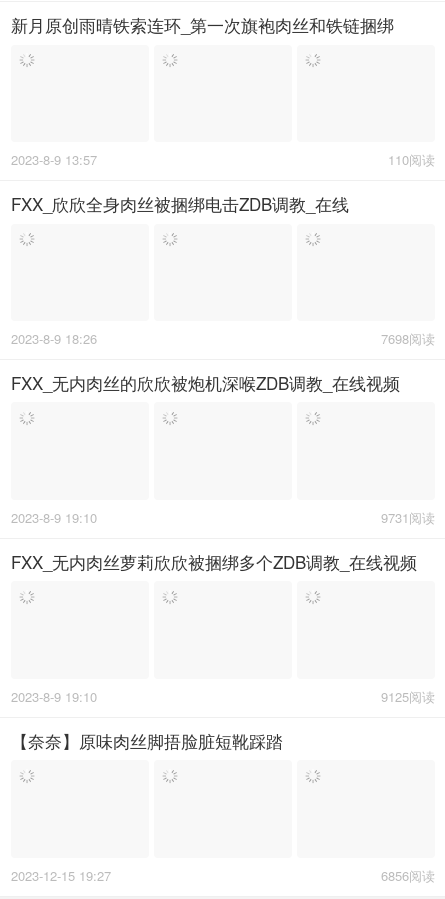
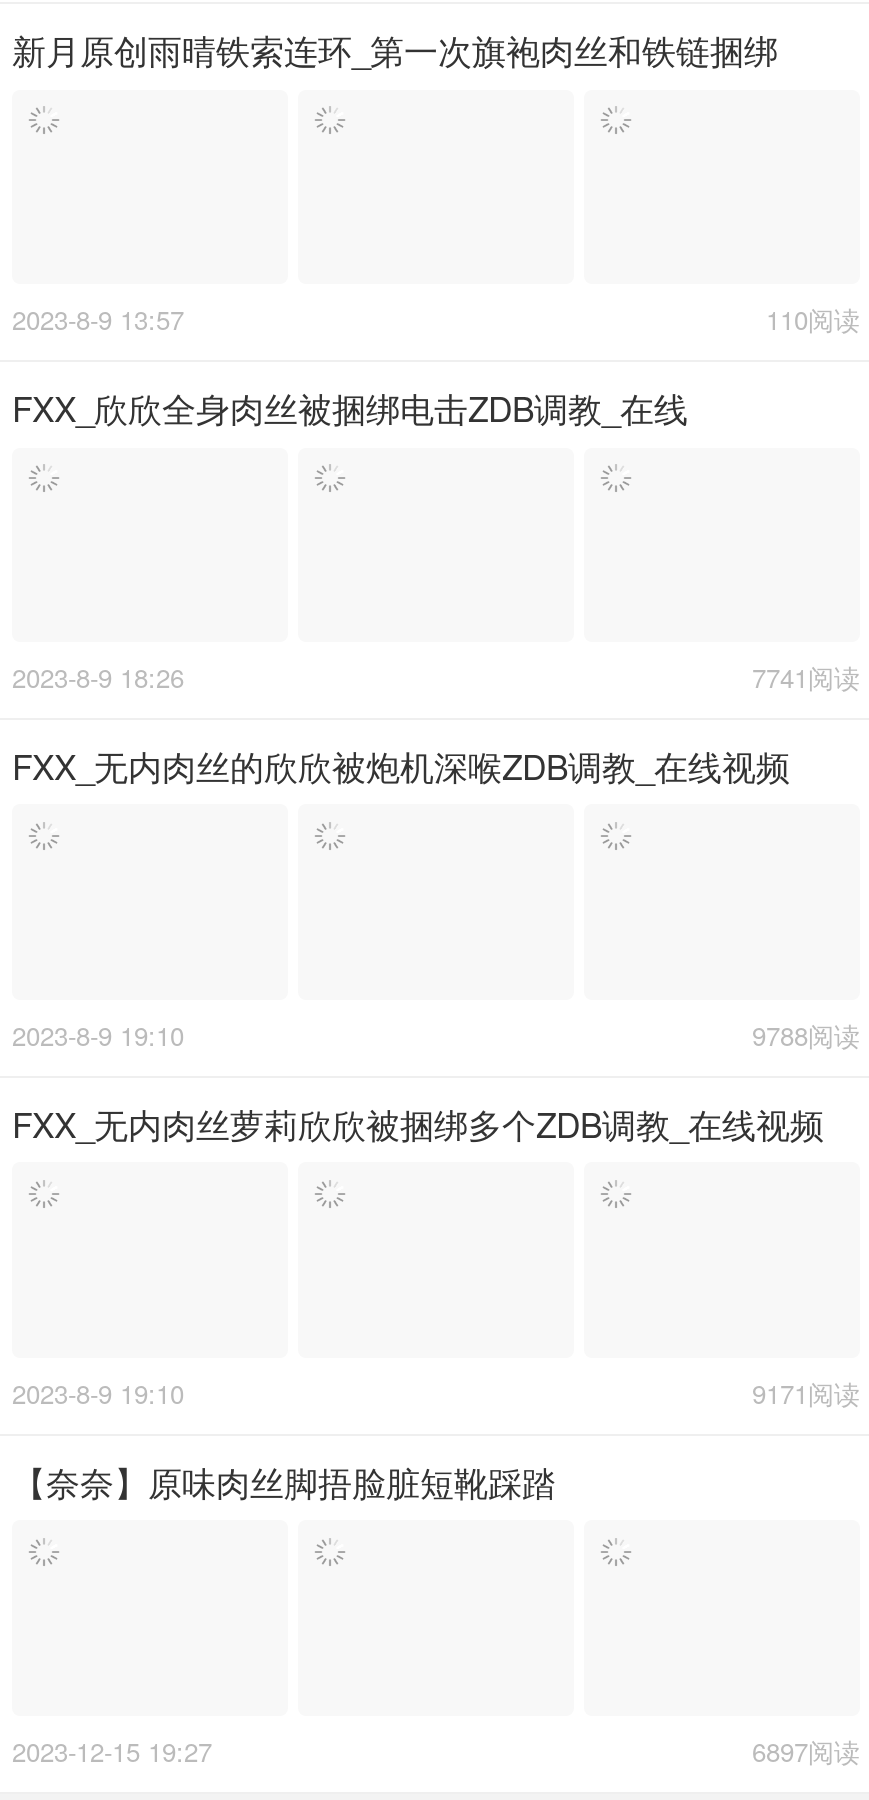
- 7698阅读
+ 7741阅读

- 9731阅读
+ 9788阅读

- 9125阅读
+ 9171阅读

- 6856阅读
+ 6897阅读
